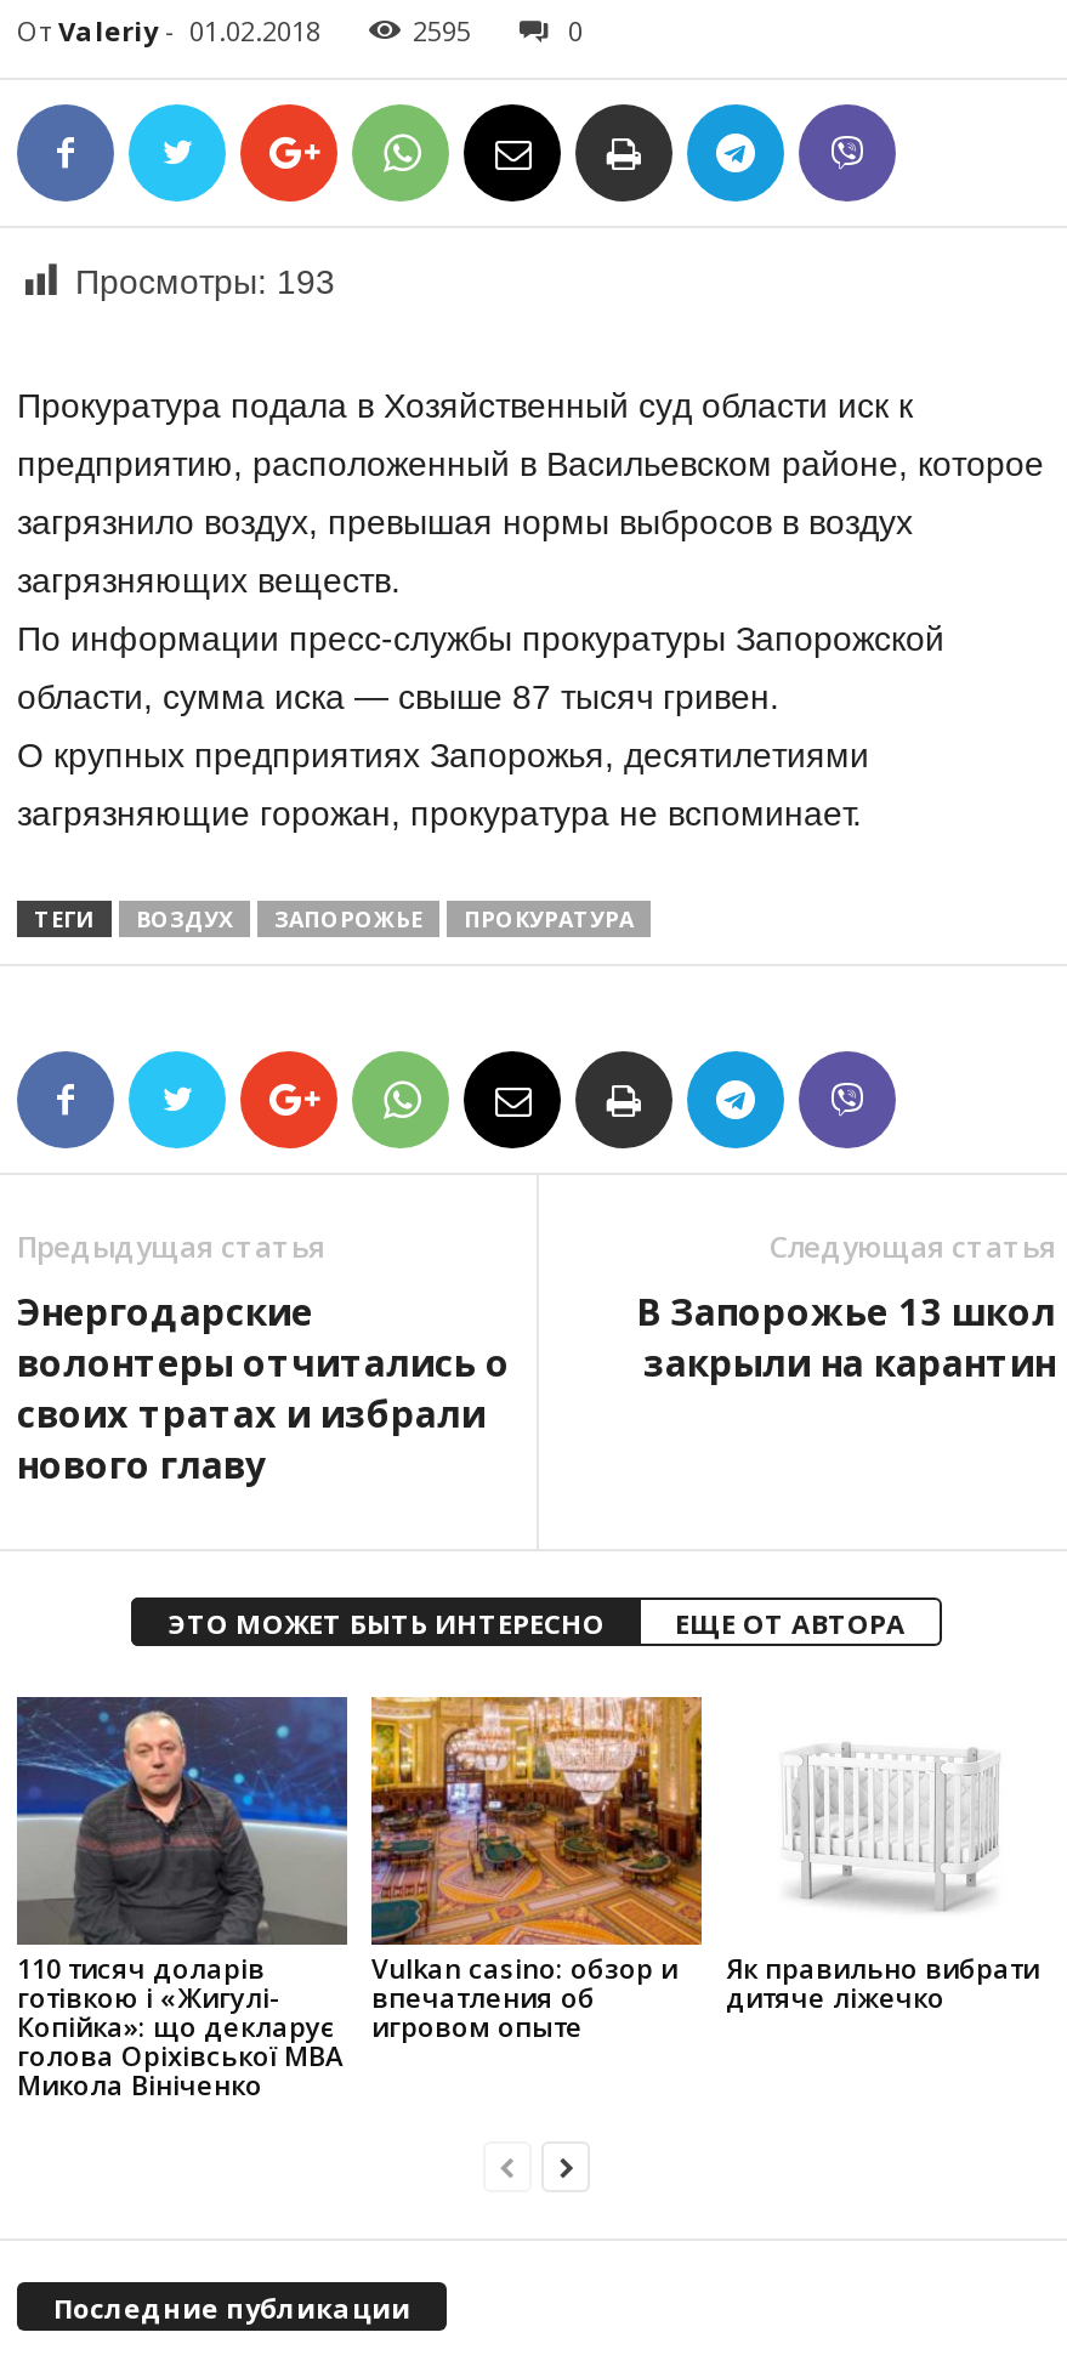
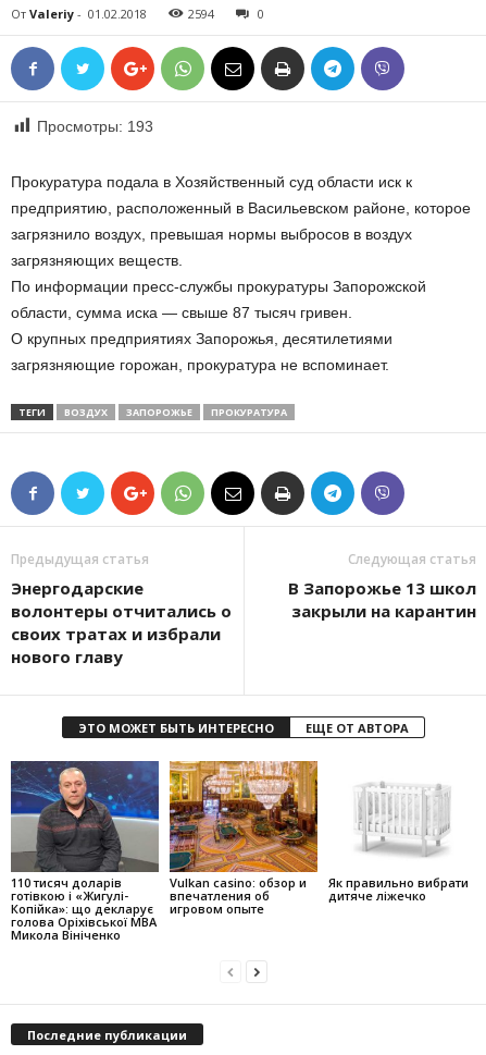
- 2595
+ 2594
